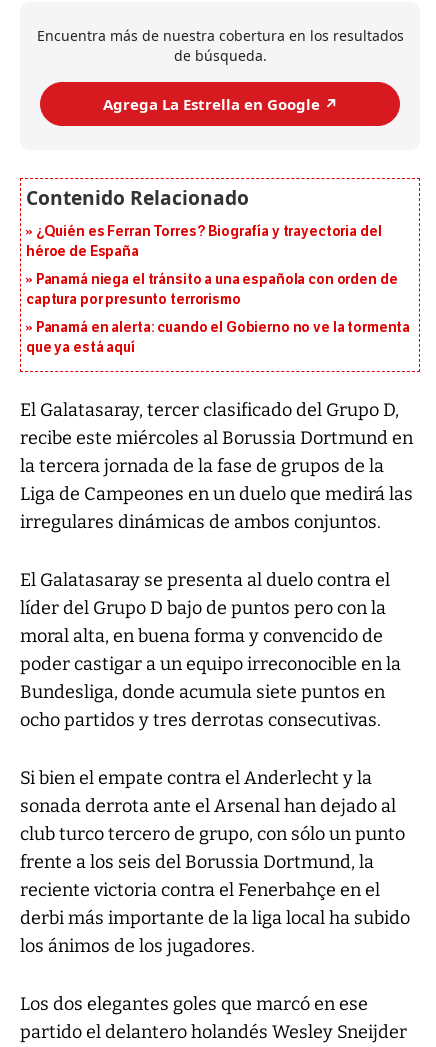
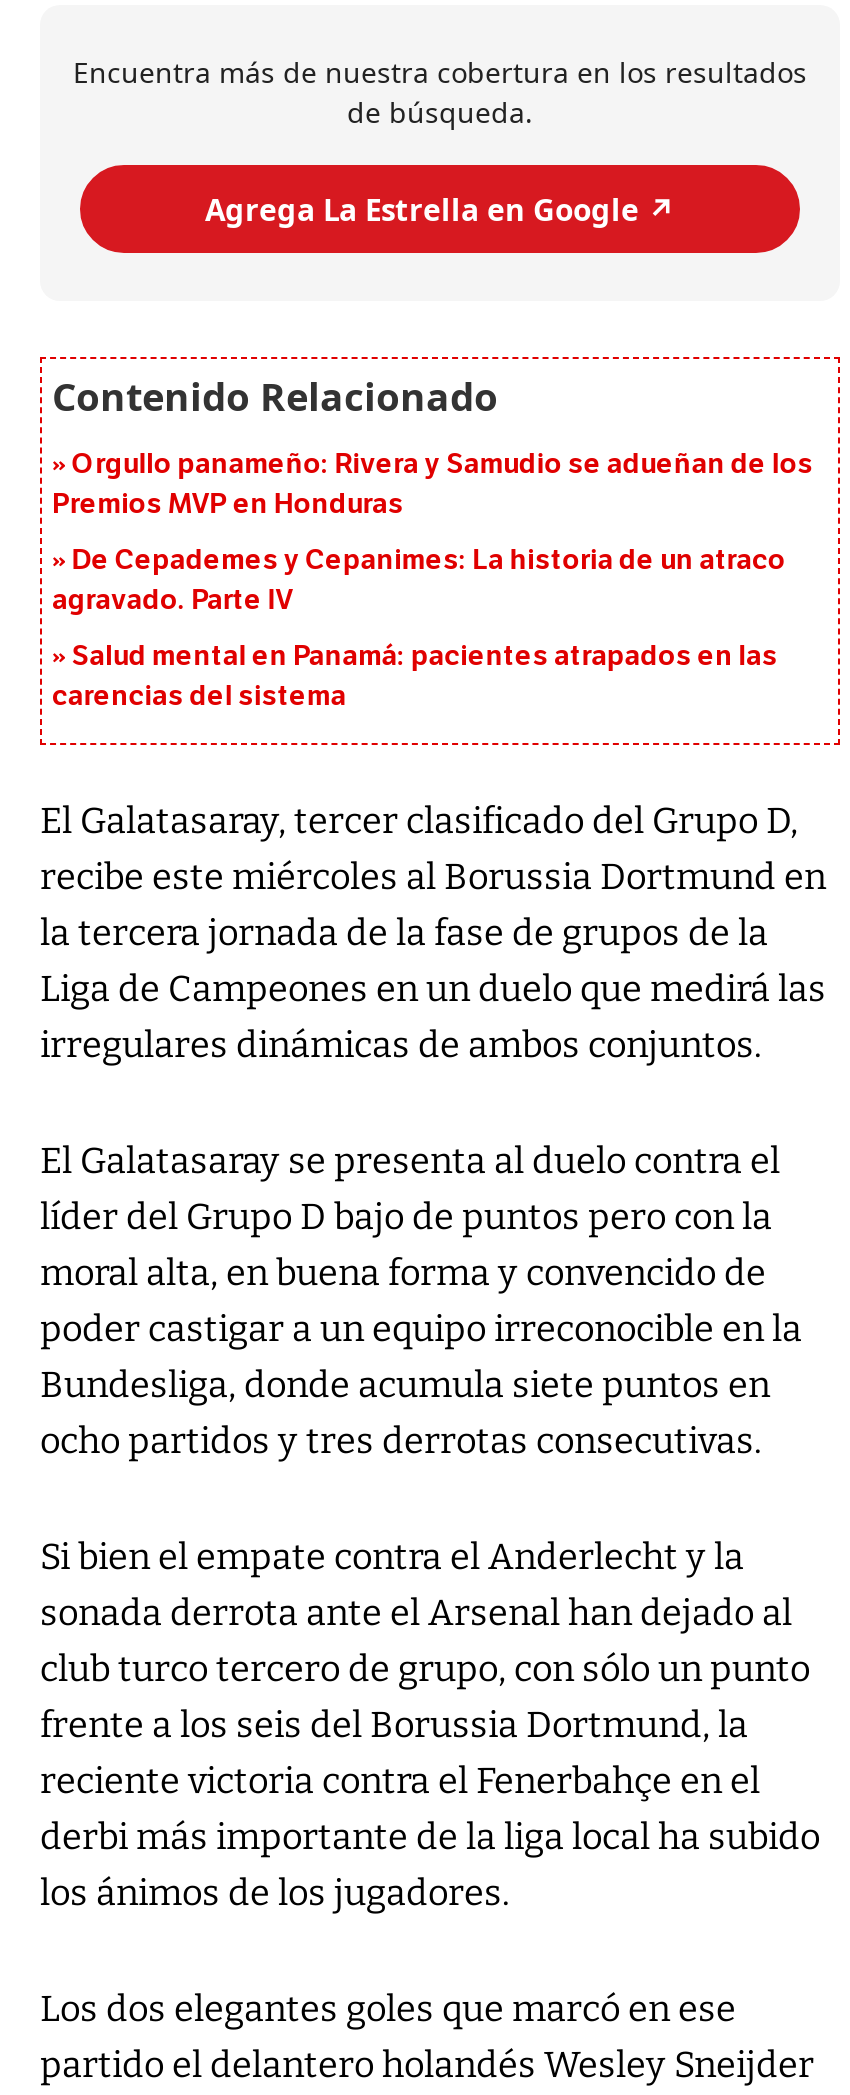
- ¿Quién es Ferran Torres? Biografía y trayectoria del
- héroe de España
+ Orgullo panameño: Rivera y Samudio se adueñan de los
+ Premios MVP en Honduras

- Panamá niega el tránsito a una española con orden de
- captura por presunto terrorismo
+ De Cepademes y Cepanimes: La historia de un atraco
+ agravado. Parte IV

- Panamá en alerta: cuando el Gobierno no ve la tormenta
- que ya está aquí
+ Salud mental en Panamá: pacientes atrapados en las
+ carencias del sistema
